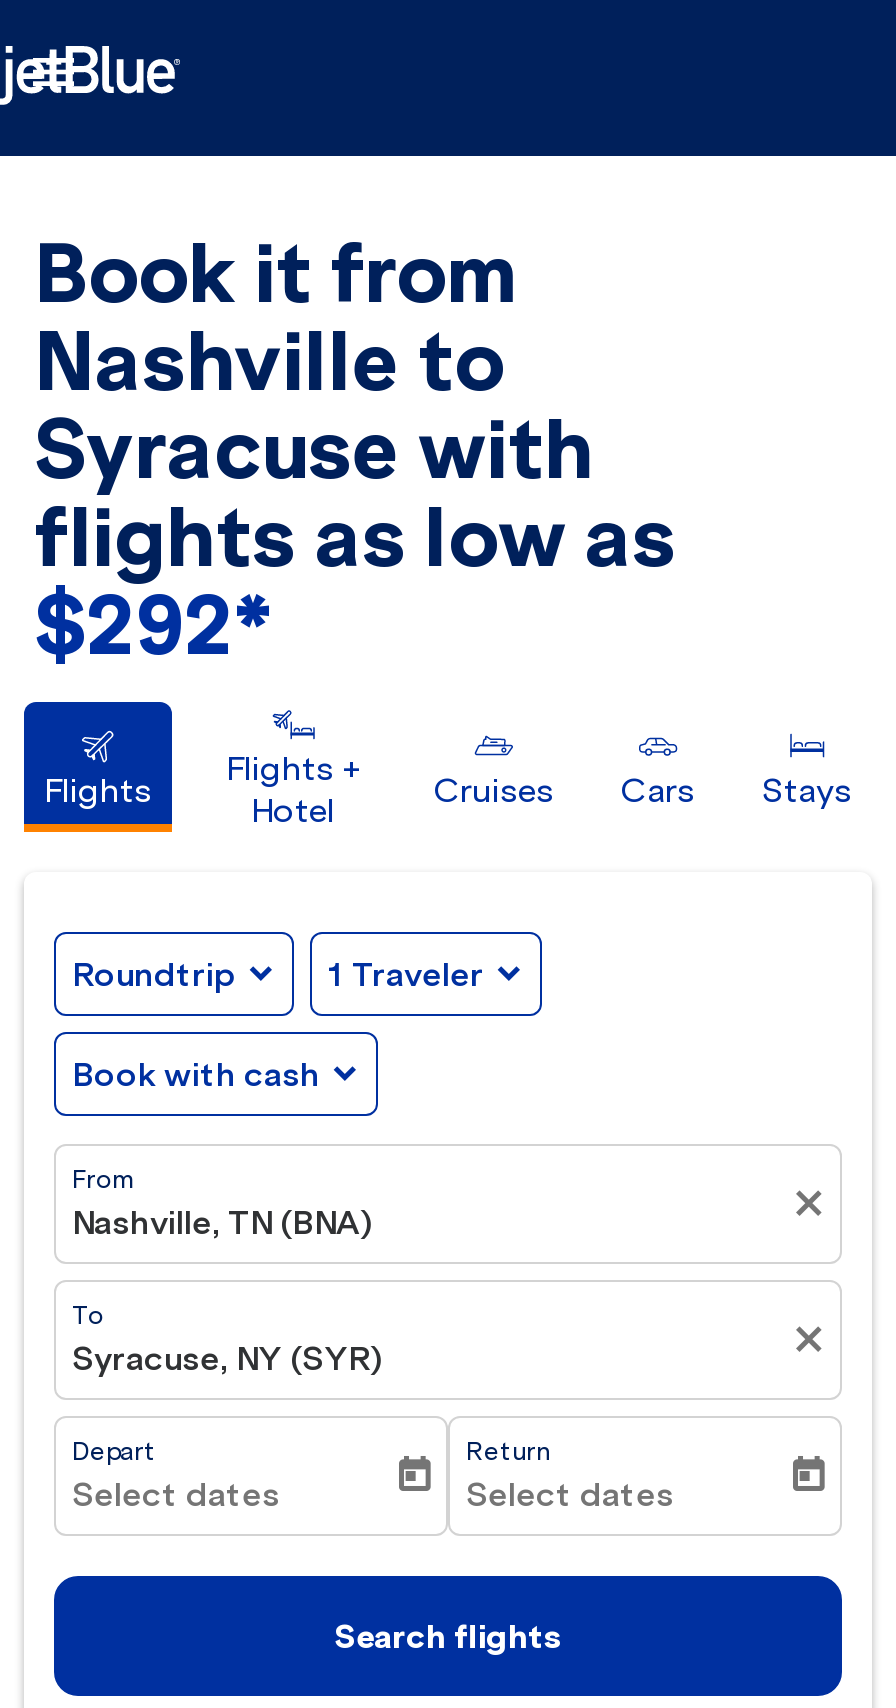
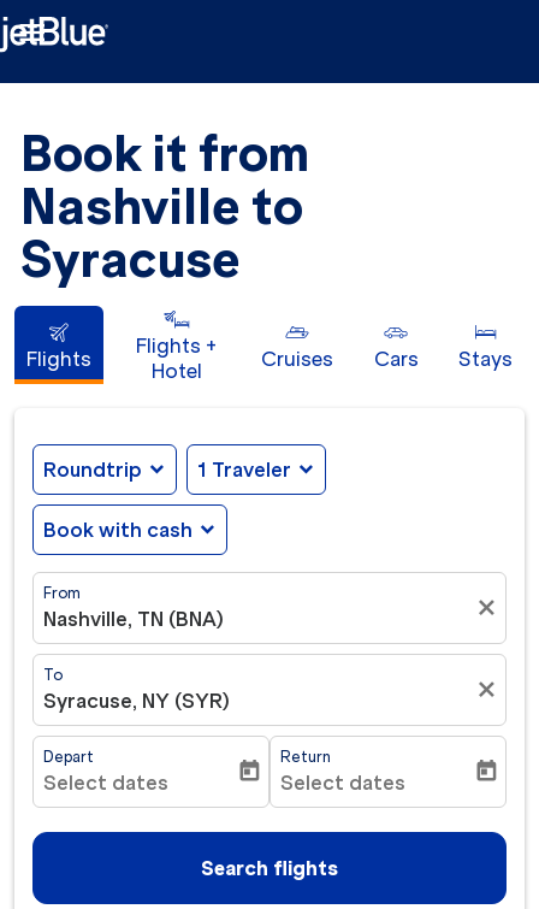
- Syracuse with
- flights as low as
- $292*
+ Syracuse
